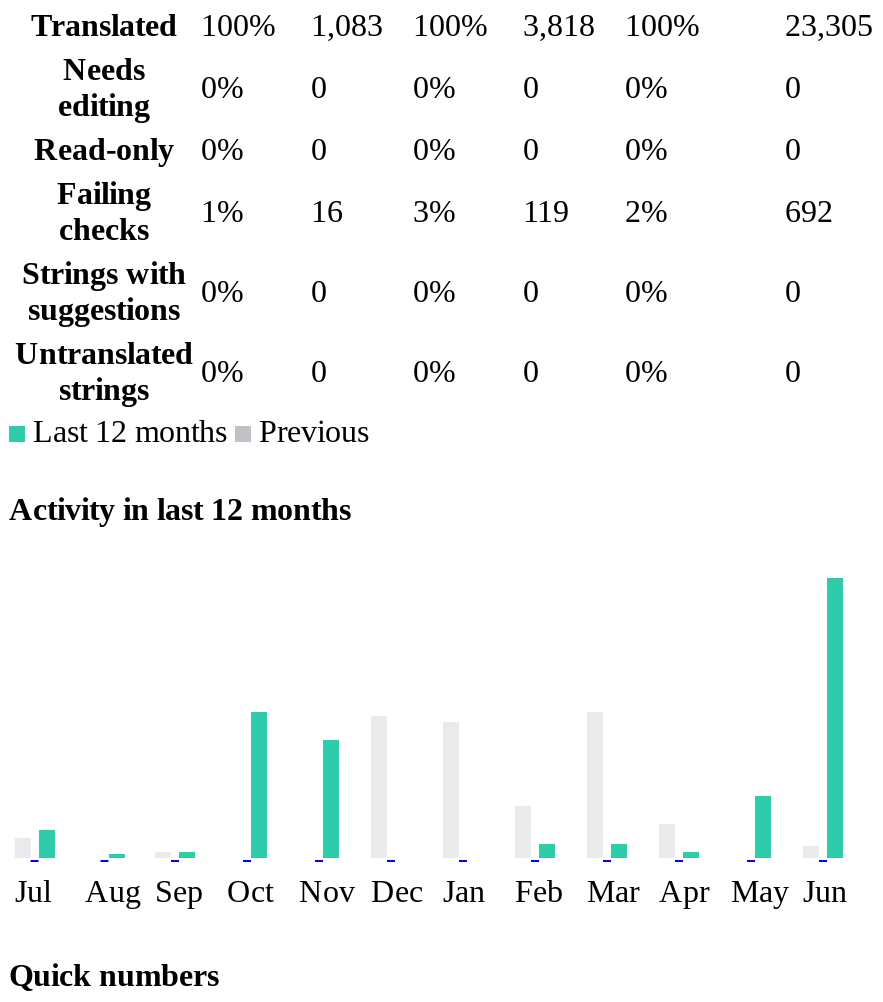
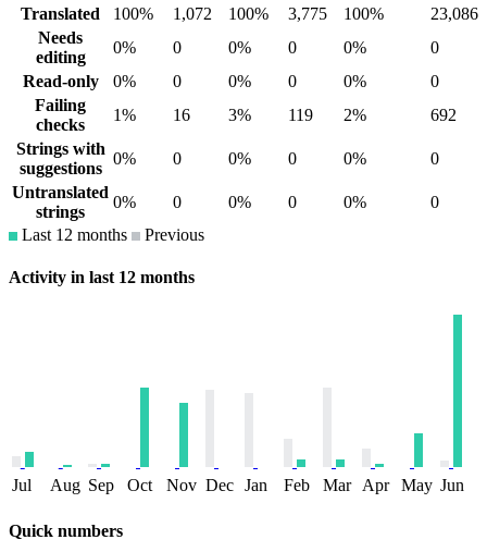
- 1,083
+ 1,072

- 3,818
+ 3,775

- 23,305
+ 23,086
